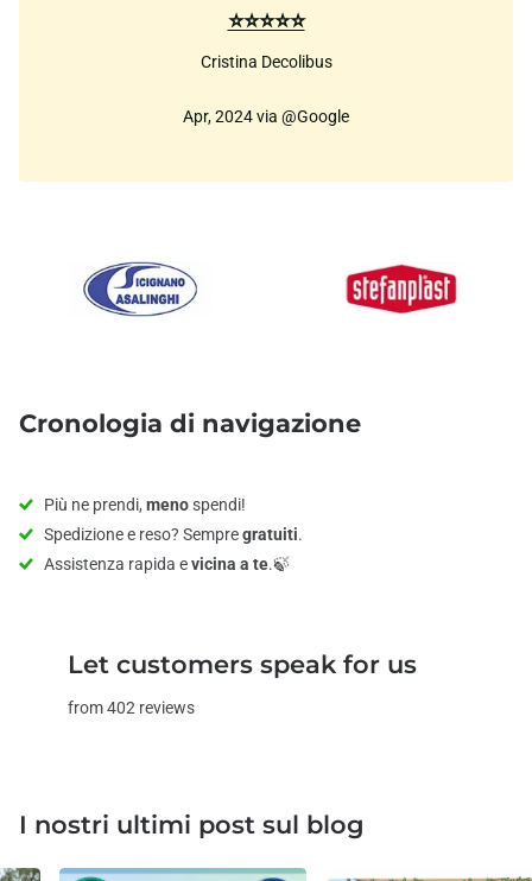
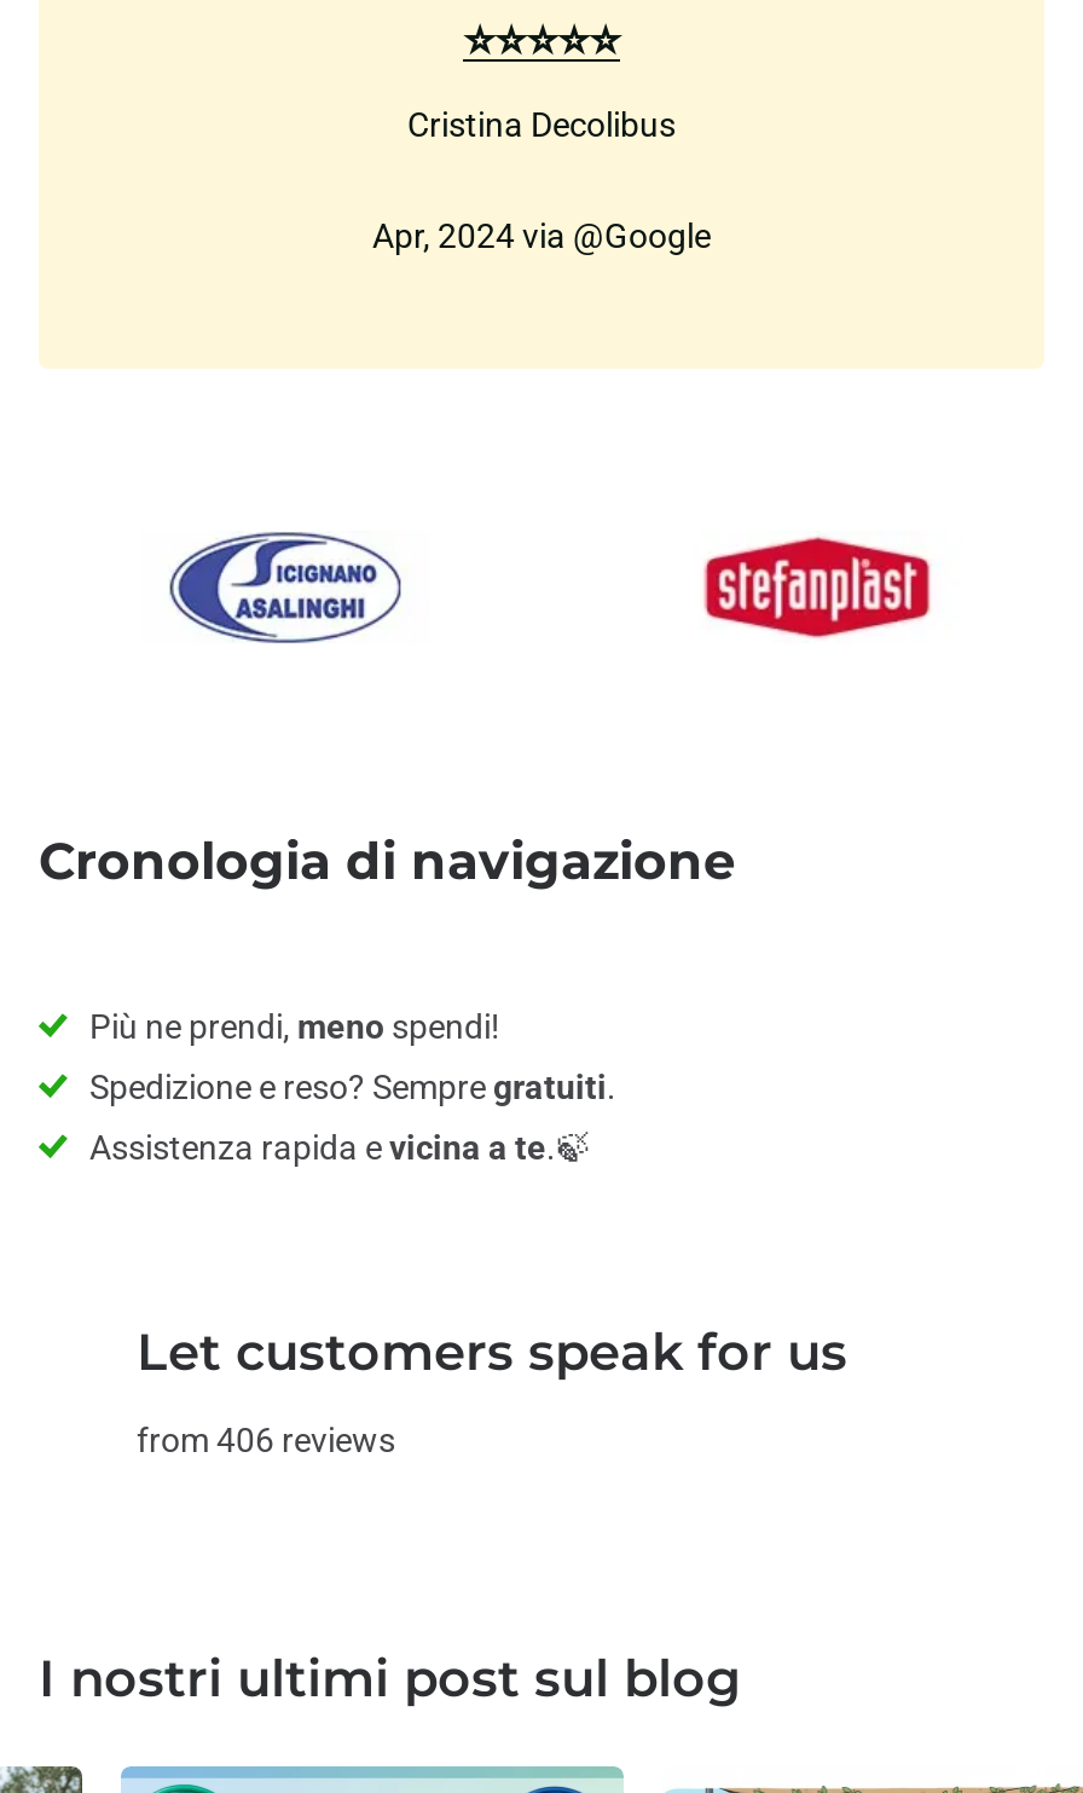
- from 402 reviews
+ from 406 reviews
